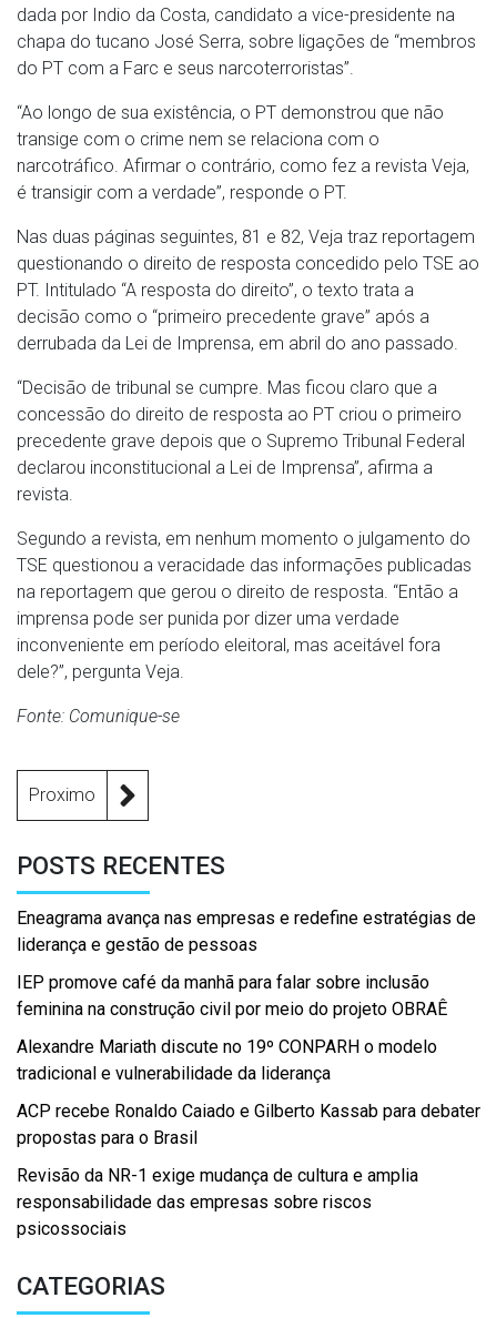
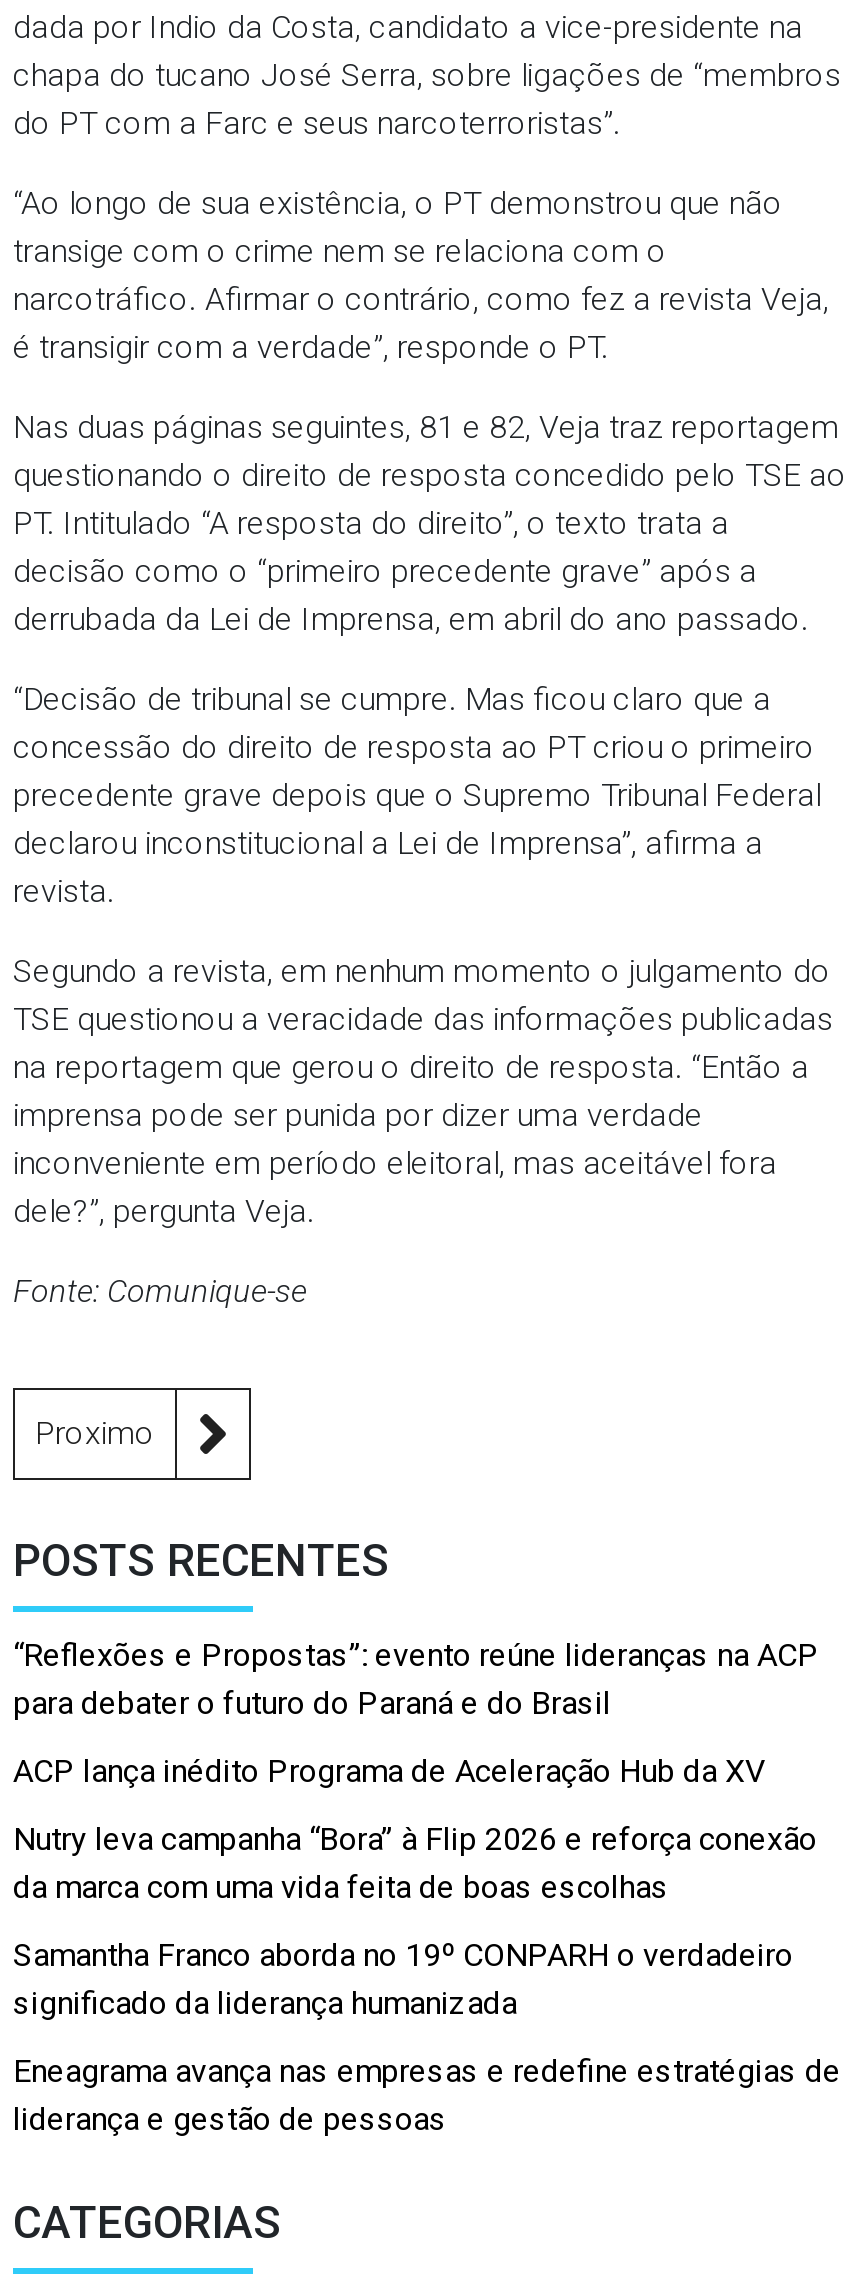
+ “Reflexões e Propostas”: evento reúne lideranças na ACP
+ para debater o futuro do Paraná e do Brasil
+ ACP lança inédito Programa de Aceleração Hub da XV
+ Nutry leva campanha “Bora” à Flip 2026 e reforça conexão
+ da marca com uma vida feita de boas escolhas
+ Samantha Franco aborda no 19º CONPARH o verdadeiro
+ significado da liderança humanizada

moved down: Eneagrama avança nas empresas e redefine estratégias de | liderança e gestão de pessoas

- IEP promove café da manhã para falar sobre inclusão
- feminina na construção civil por meio do projeto OBRAÊ
- Alexandre Mariath discute no 19º CONPARH o modelo
- tradicional e vulnerabilidade da liderança
- ACP recebe Ronaldo Caiado e Gilberto Kassab para debater
- propostas para o Brasil
- Revisão da NR-1 exige mudança de cultura e amplia
- responsabilidade das empresas sobre riscos
- psicossociais
